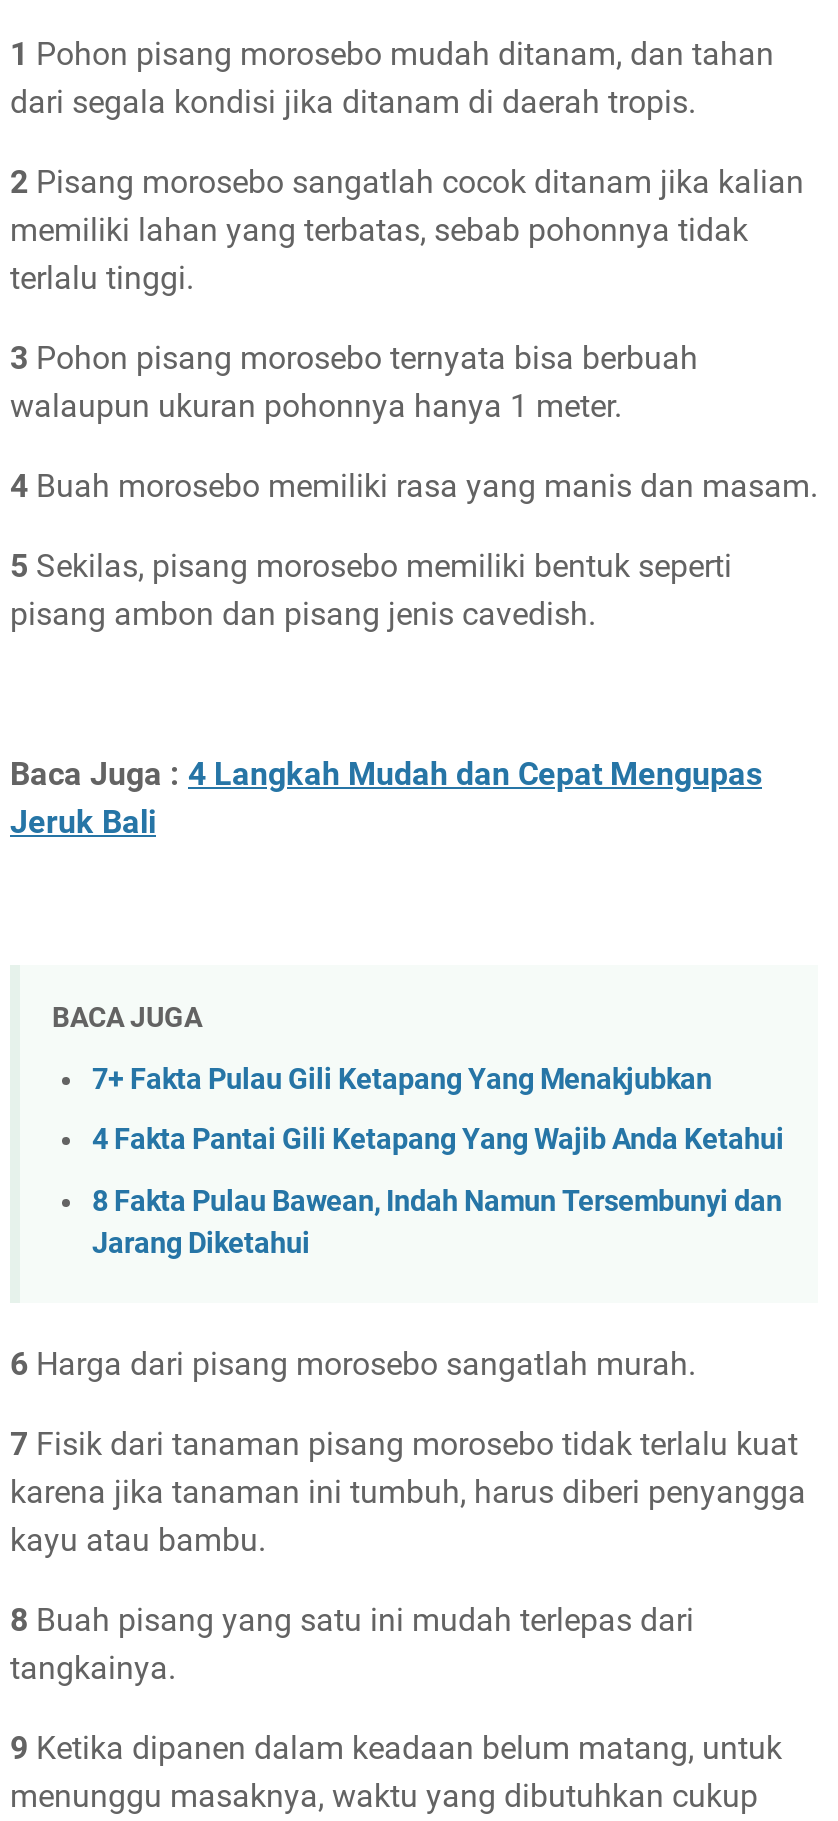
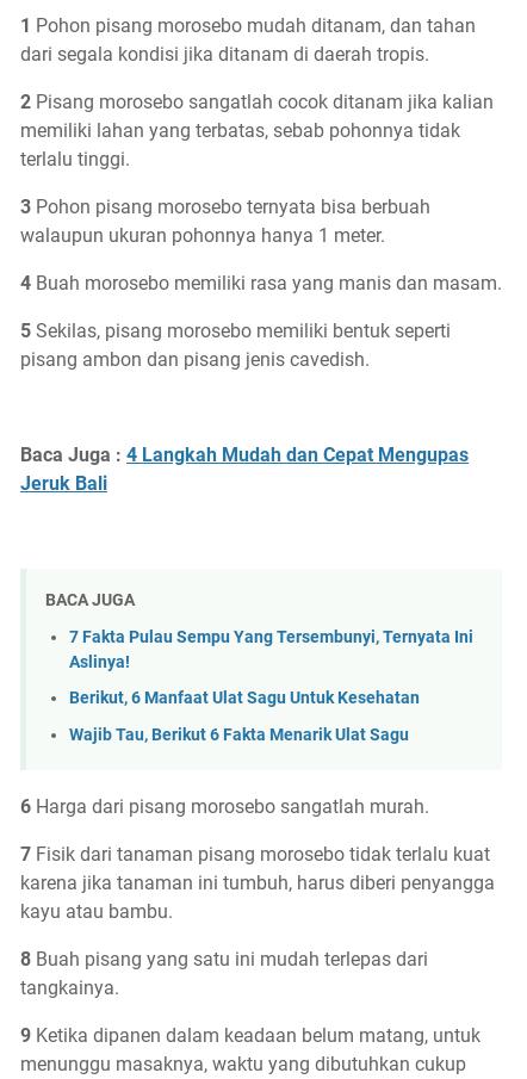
- 7+ Fakta Pulau Gili Ketapang Yang Menakjubkan
+ 7 Fakta Pulau Sempu Yang Tersembunyi, Ternyata Ini
+ Aslinya!

- 4 Fakta Pantai Gili Ketapang Yang Wajib Anda Ketahui
+ Berikut, 6 Manfaat Ulat Sagu Untuk Kesehatan

- 8 Fakta Pulau Bawean, Indah Namun Tersembunyi dan
- Jarang Diketahui
+ Wajib Tau, Berikut 6 Fakta Menarik Ulat Sagu
